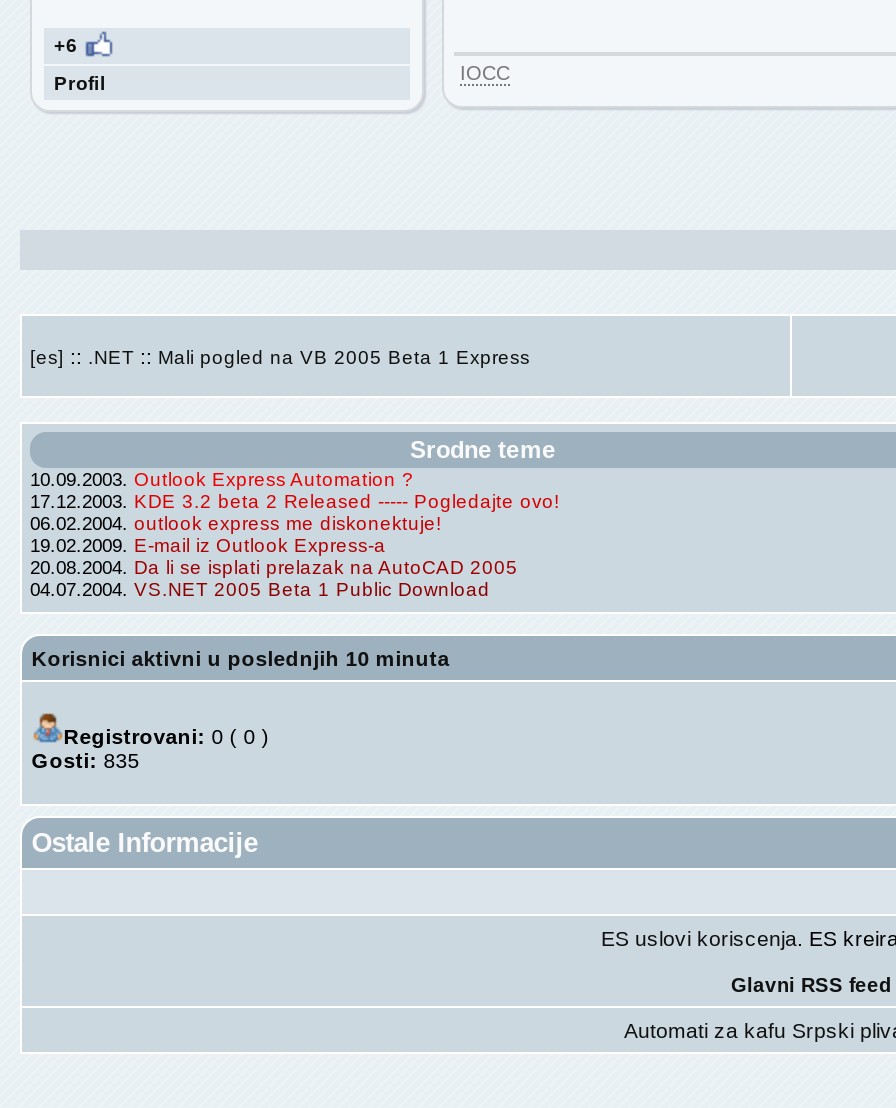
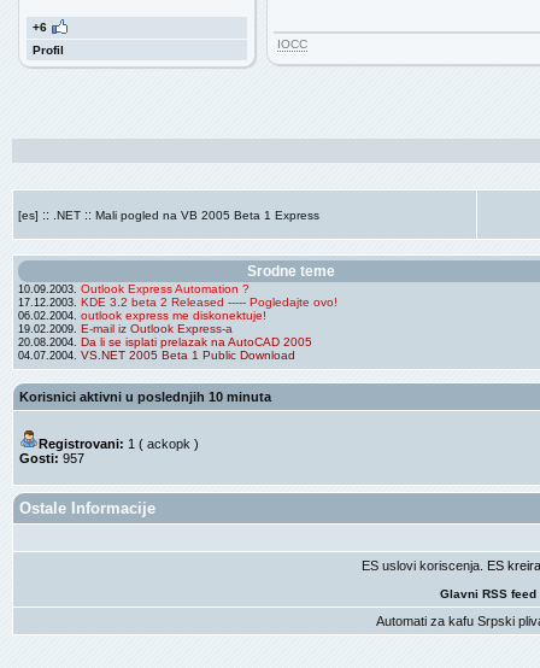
- Registrovani: 0 ( 0 )
- Gosti:835
+ Registrovani: 1 (ackopk)
+ Gosti:957
